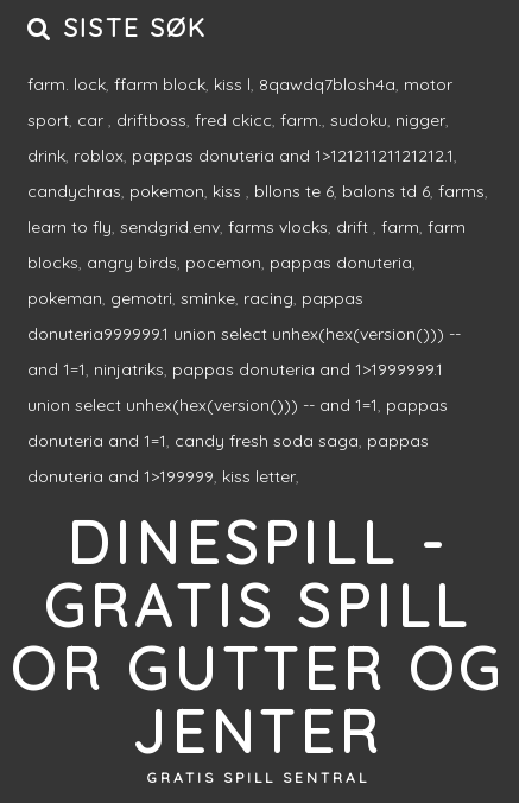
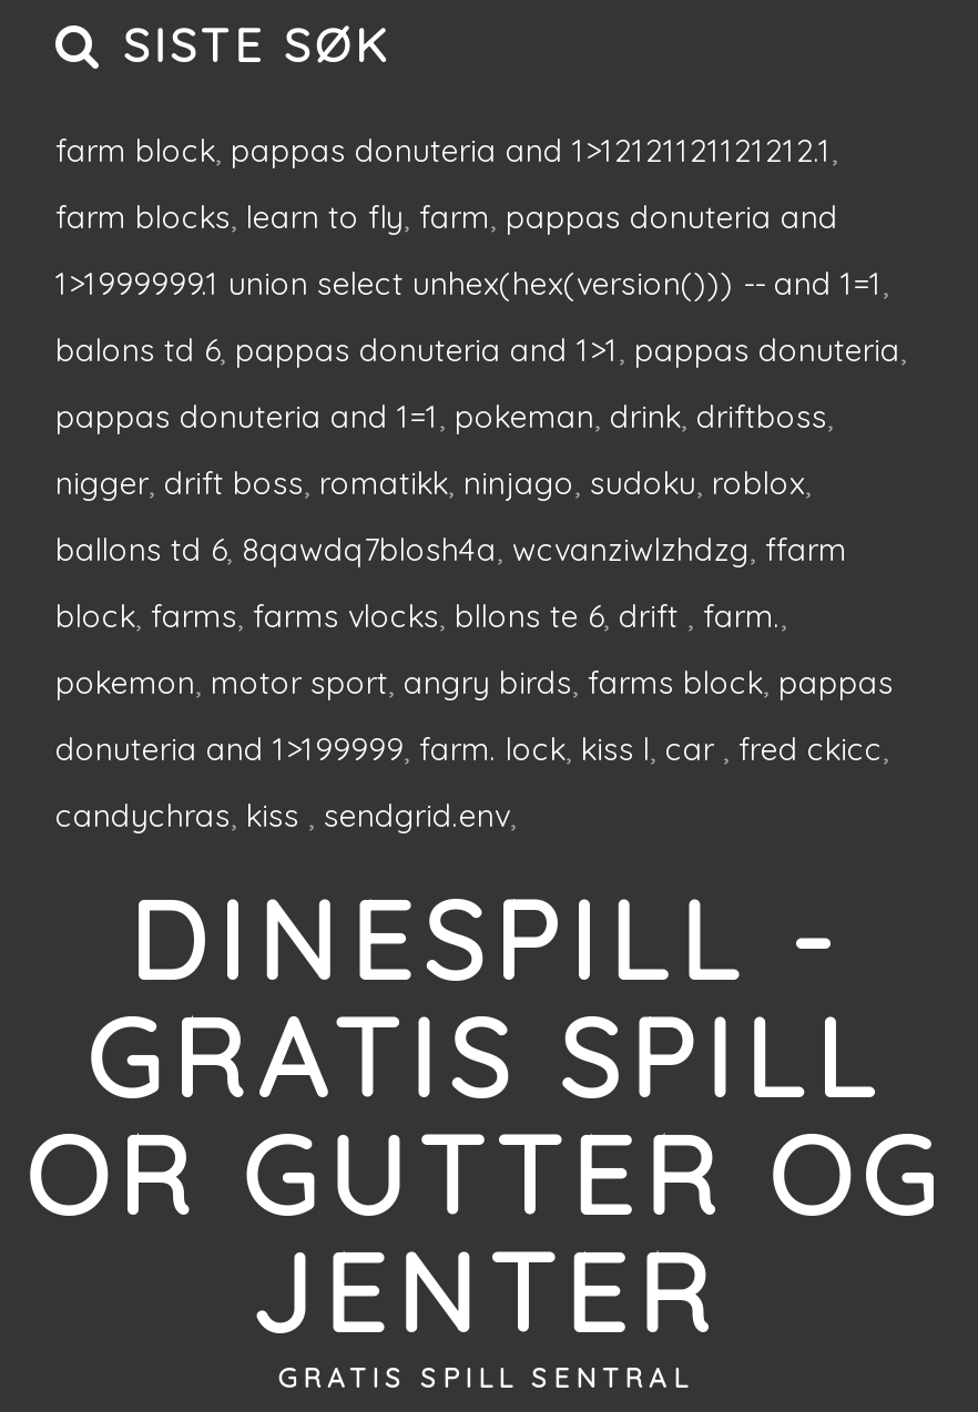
- farm. lock, ffarm block, kiss l, 8qawdq7blosh4a, motor
- sport, car, driftboss, fred ckicc, farm., sudoku, nigger,
- drink, roblox, pappas donuteria and 1>12121121121212.1,
- candychras, pokemon, kiss, bllons te 6, balons td 6, farms,
- learn to fly, sendgrid.env, farms vlocks, drift, farm, farm
- blocks, angry birds, pocemon, pappas donuteria,
- pokeman, gemotri, sminke, racing, pappas
- donuteria999999.1 union select unhex(hex(version())) --
- and 1=1, ninjatriks, pappas donuteria and 1>1999999.1
- union select unhex(hex(version())) -- and 1=1, pappas
- donuteria and 1=1, candy fresh soda saga, pappas
- donuteria and 1>199999, kiss letter,
+ farm block, pappas donuteria and 1>12121121121212.1,
+ farm blocks, learn to fly, farm, pappas donuteria and
+ 1>1999999.1 union select unhex(hex(version())) -- and 1=1,
+ balons td 6, pappas donuteria and 1>1, pappas donuteria,
+ pappas donuteria and 1=1, pokeman, drink, driftboss,
+ nigger, drift boss, romatikk, ninjago, sudoku, roblox,
+ ballons td 6, 8qawdq7blosh4a, wcvanziwlzhdzg, ffarm
+ block, farms, farms vlocks, bllons te 6, drift, farm.,
+ pokemon, motor sport, angry birds, farms block, pappas
+ donuteria and 1>199999, farm. lock, kiss l, car, fred ckicc,
+ candychras, kiss, sendgrid.env,
